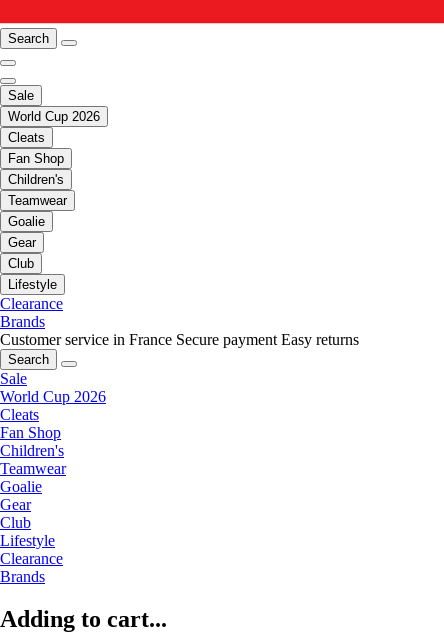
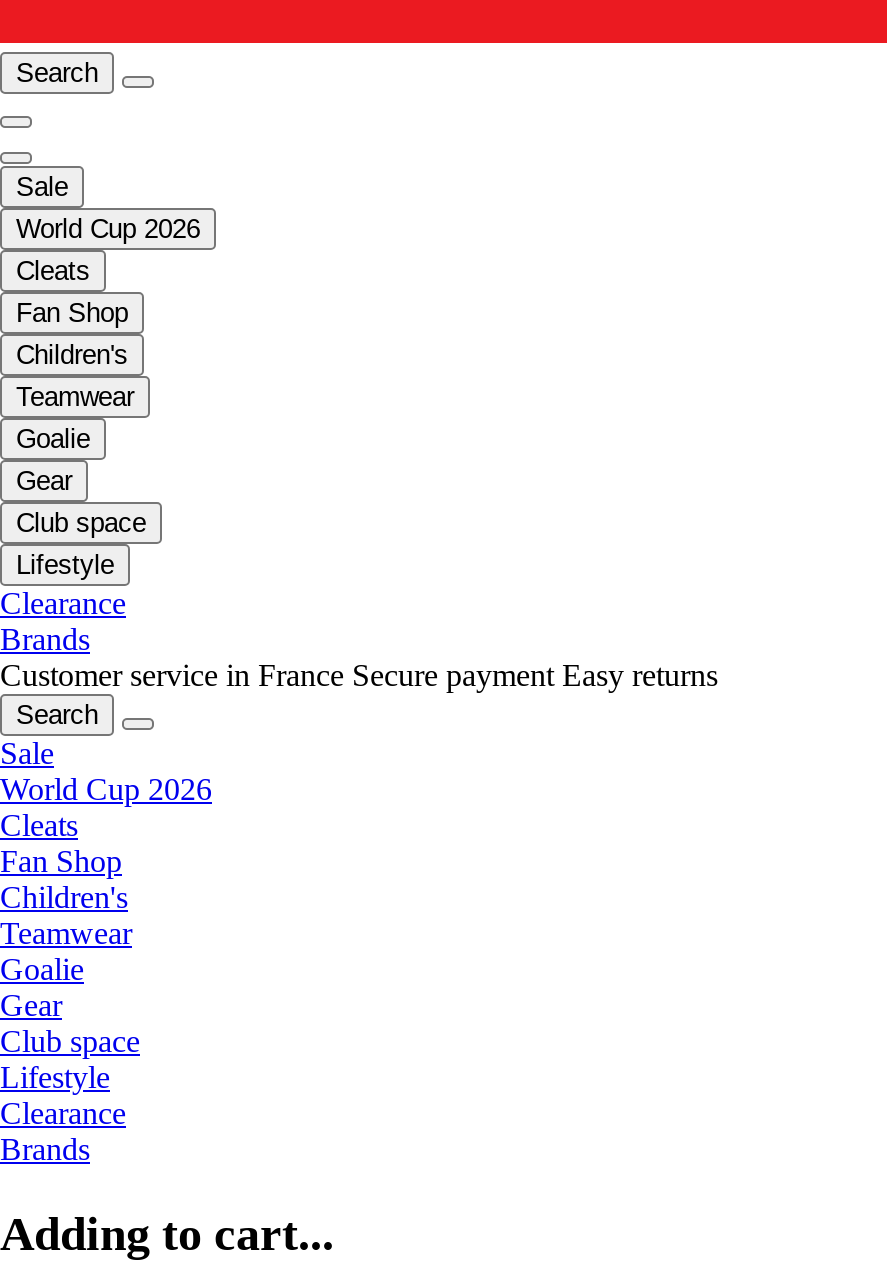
- Club
+ Club space

- Club
+ Club space
